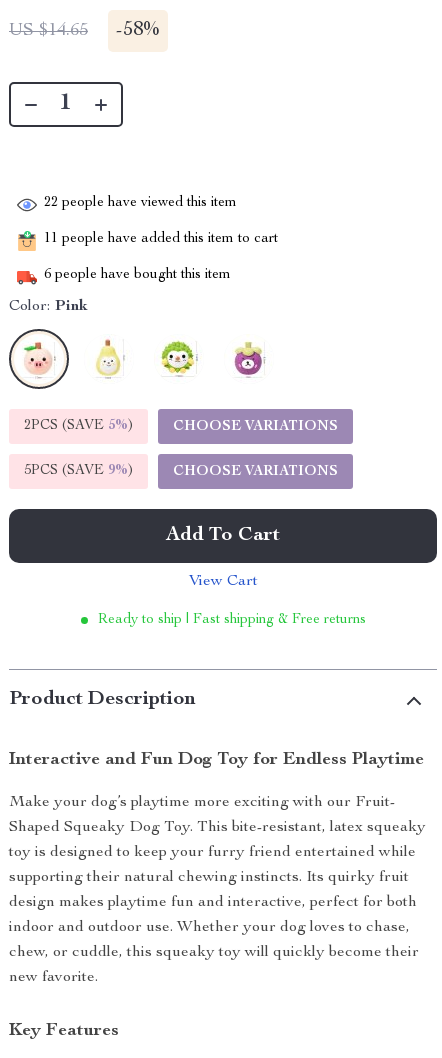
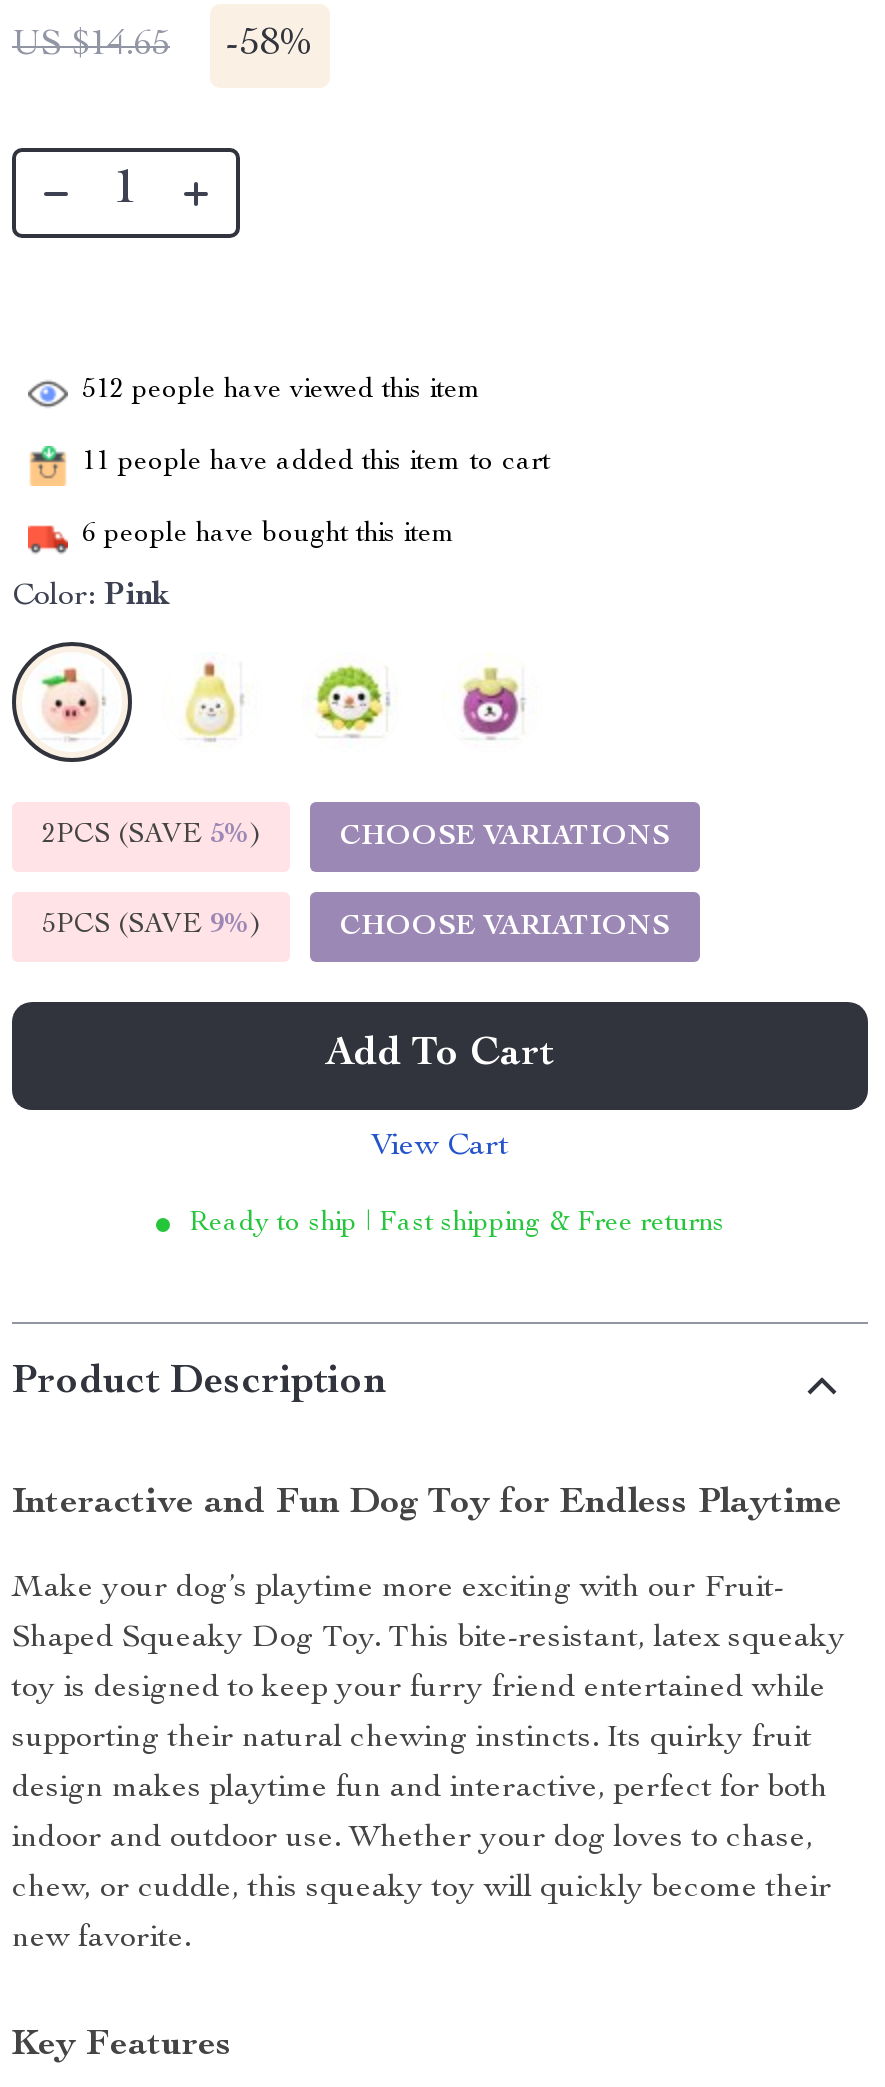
- 22 people have viewed this item
+ 512 people have viewed this item
